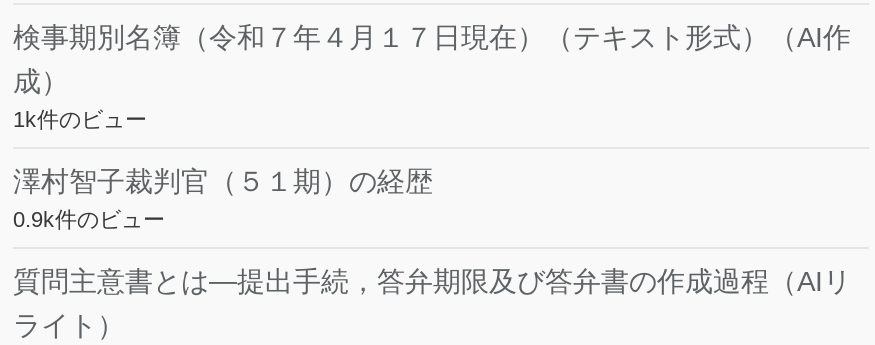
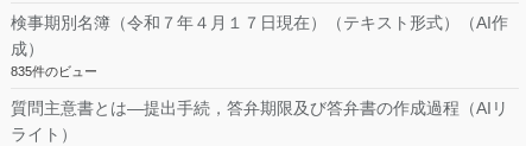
- 1k件のビュー
- 澤村智子裁判官（５１期）の経歴
- 0.9k件のビュー
+ 835件のビュー
